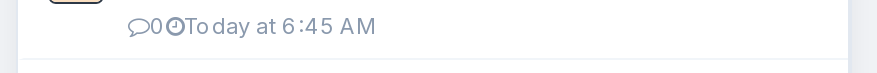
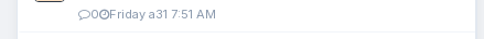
- 0 Today at 6:45 AM
+ 0 Friday a31 7:51 AM
